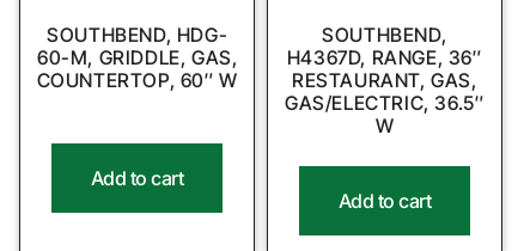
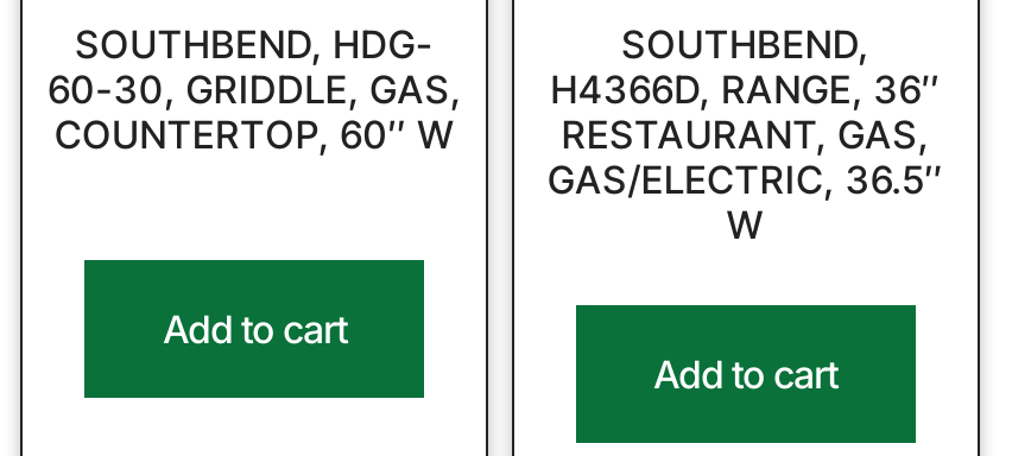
- 60-M, GRIDDLE, GAS,
+ 60-30, GRIDDLE, GAS,

- H4367D, RANGE, 36″
+ H4366D, RANGE, 36″
